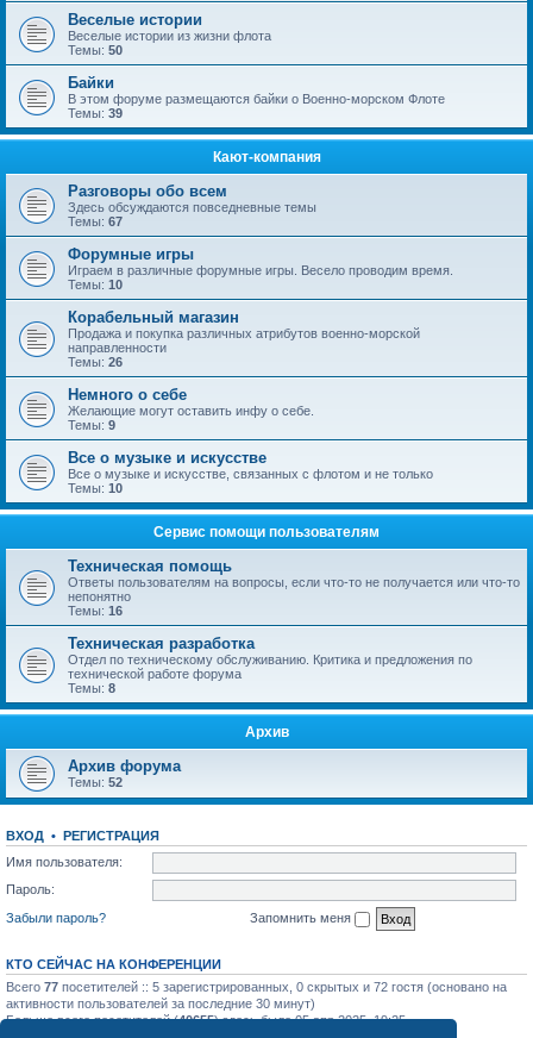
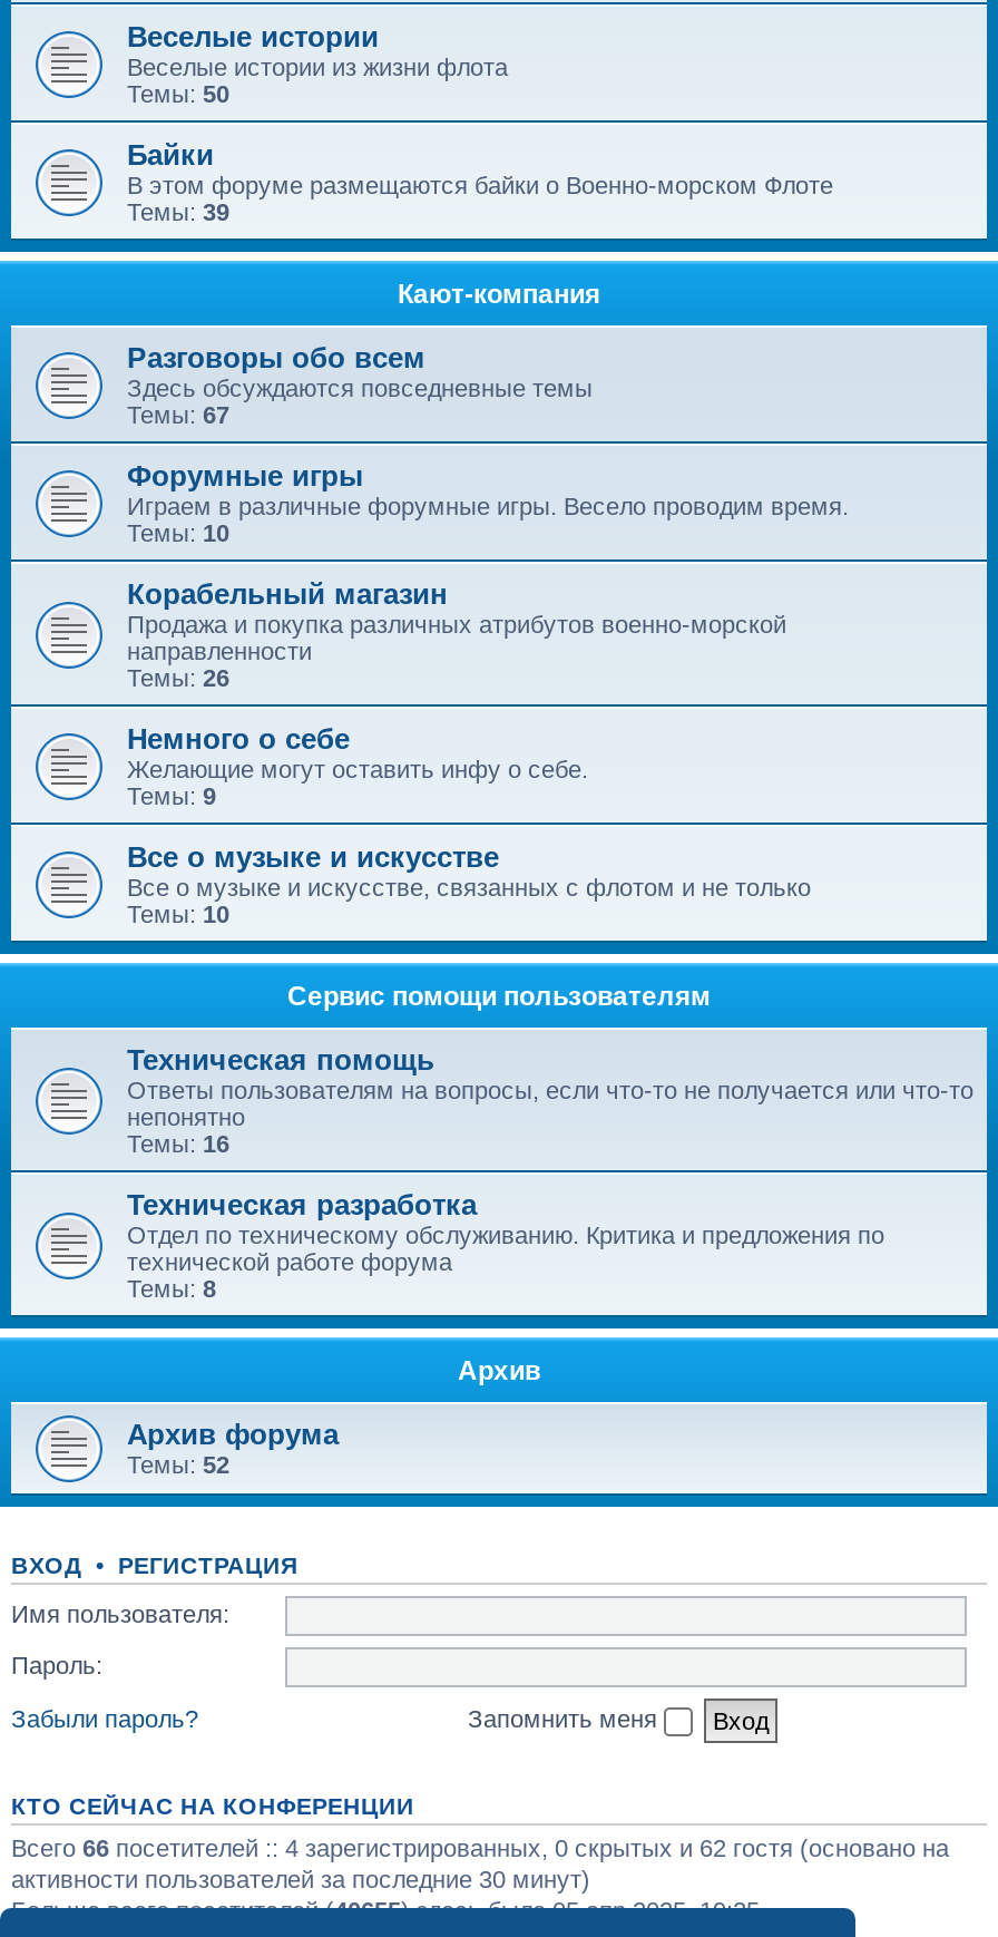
- Всего 77 посетителей :: 5 зарегистрированных, 0 скрытых и 72 гостя (основано на
+ Всего 66 посетителей :: 4 зарегистрированных, 0 скрытых и 62 гостя (основано на
